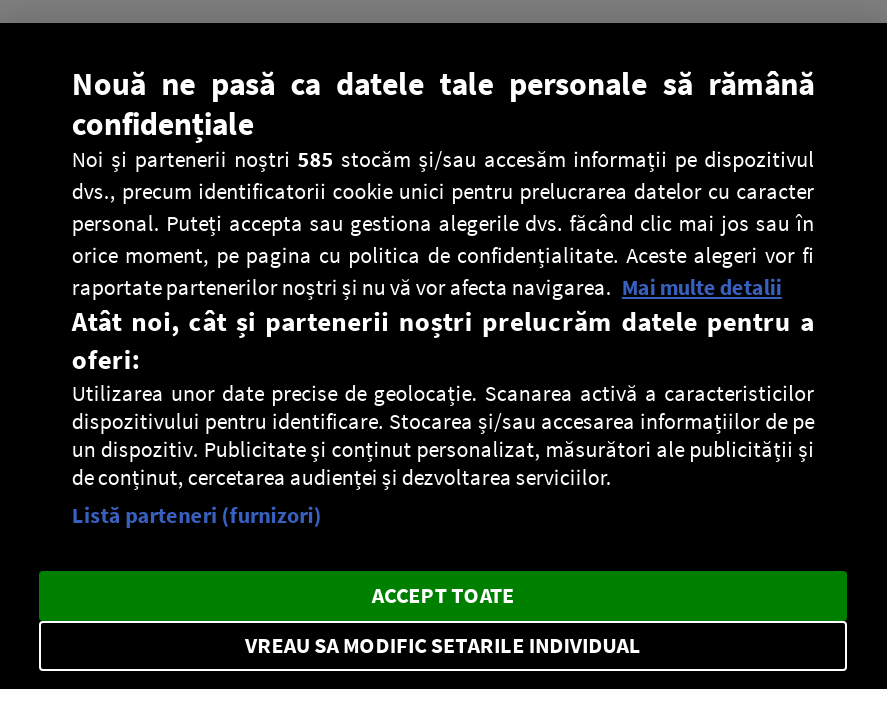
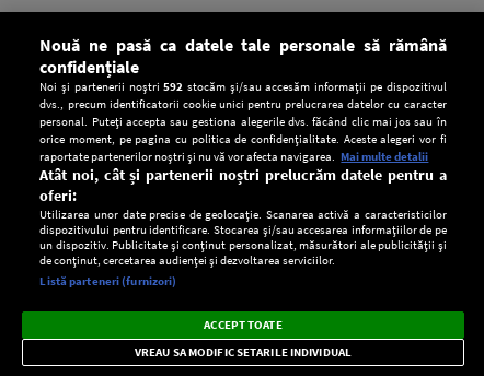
- Noi și partenerii noștri 585 stocăm și/sau accesăm informații pe dispozitivul
+ Noi și partenerii noștri 592 stocăm și/sau accesăm informații pe dispozitivul
